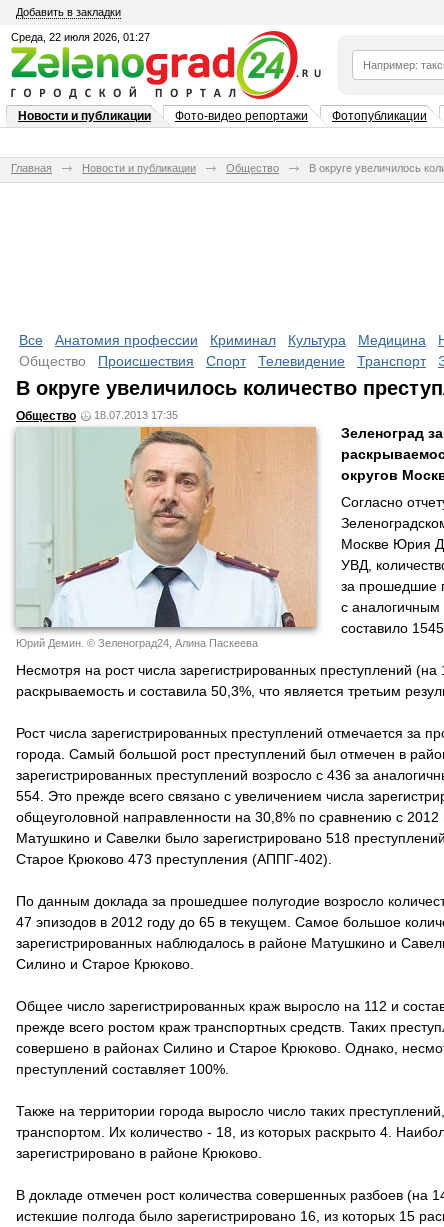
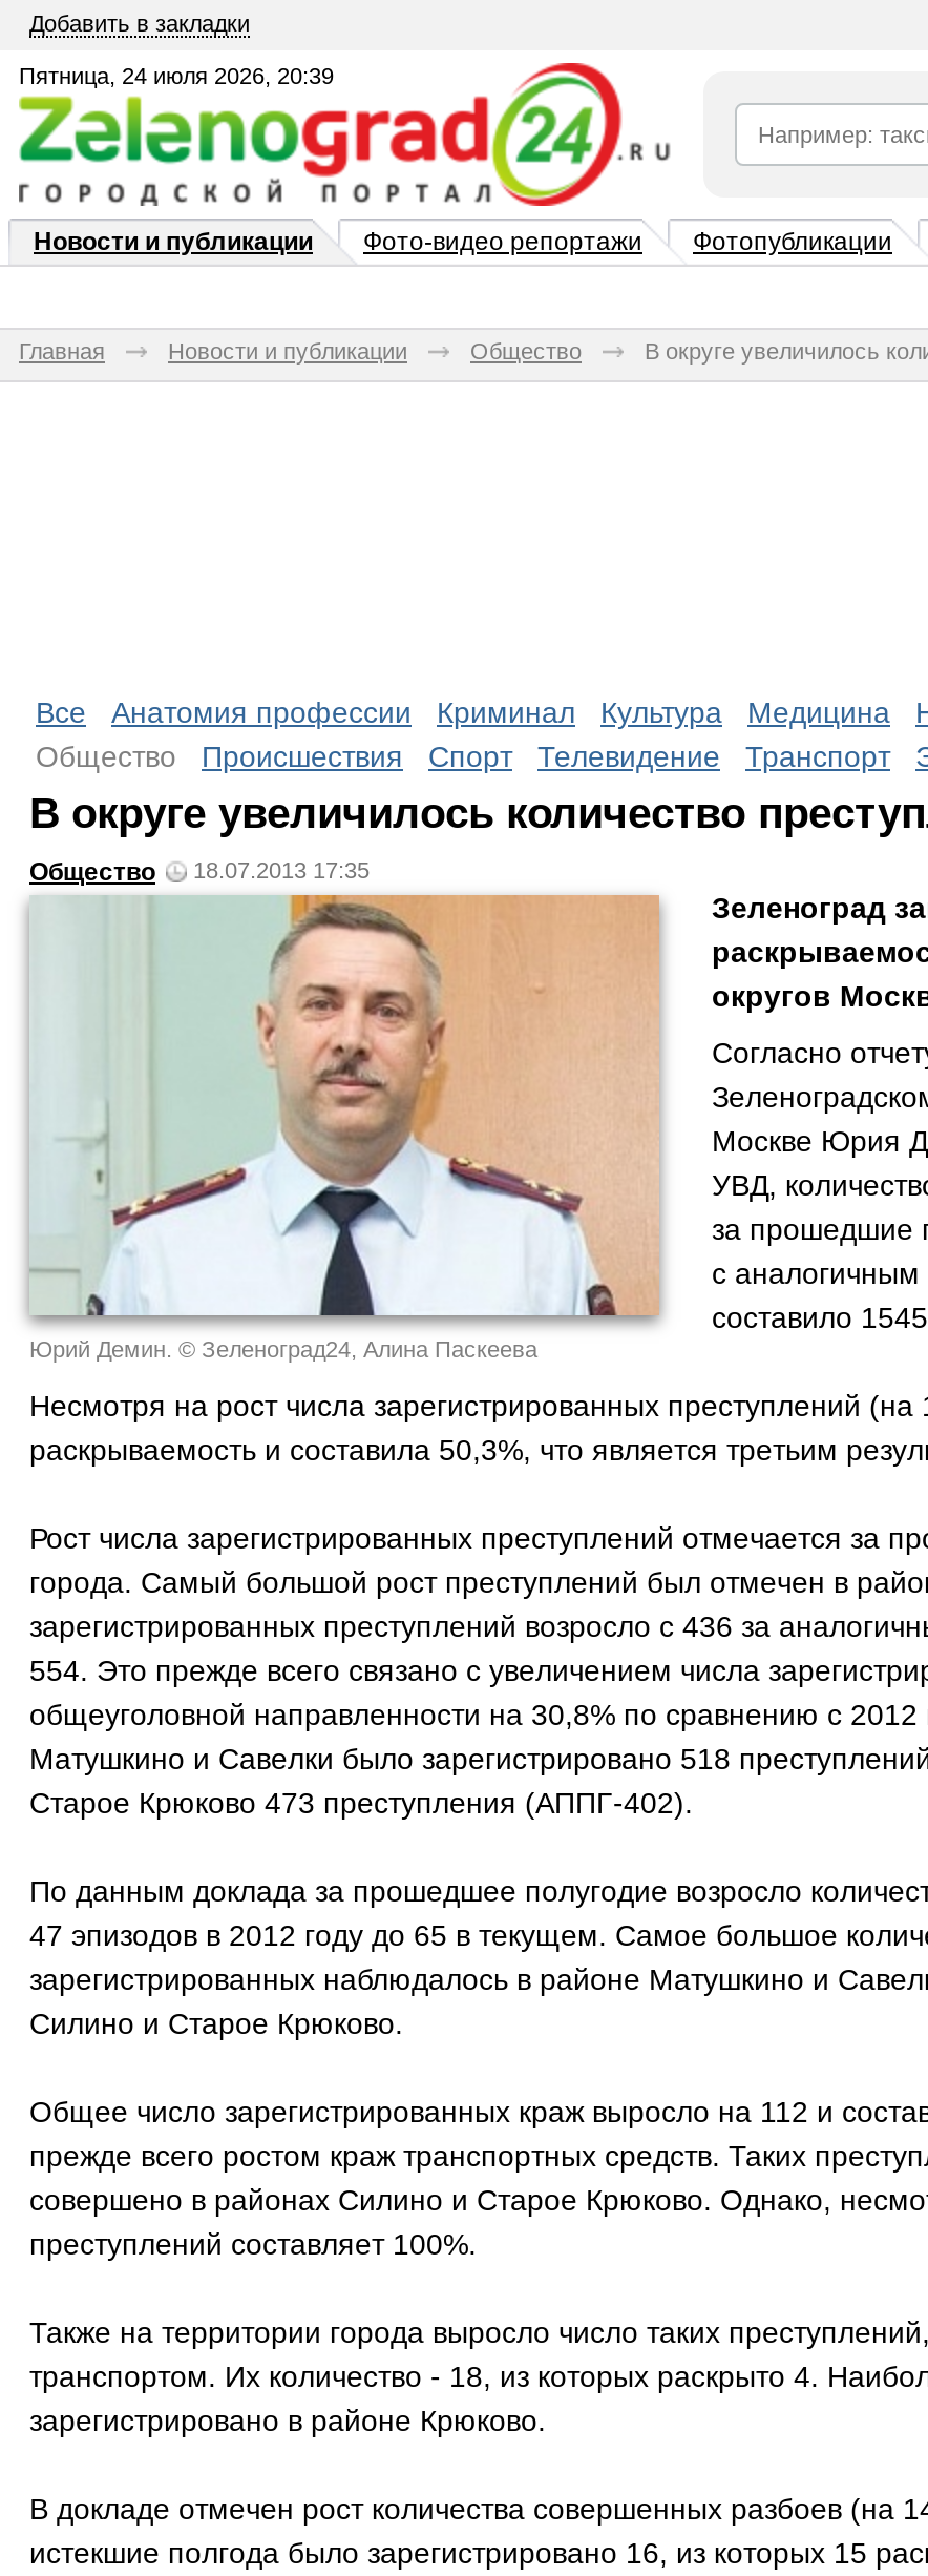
- Среда, 22 июля 2026, 01:27
+ Пятница, 24 июля 2026, 20:39
